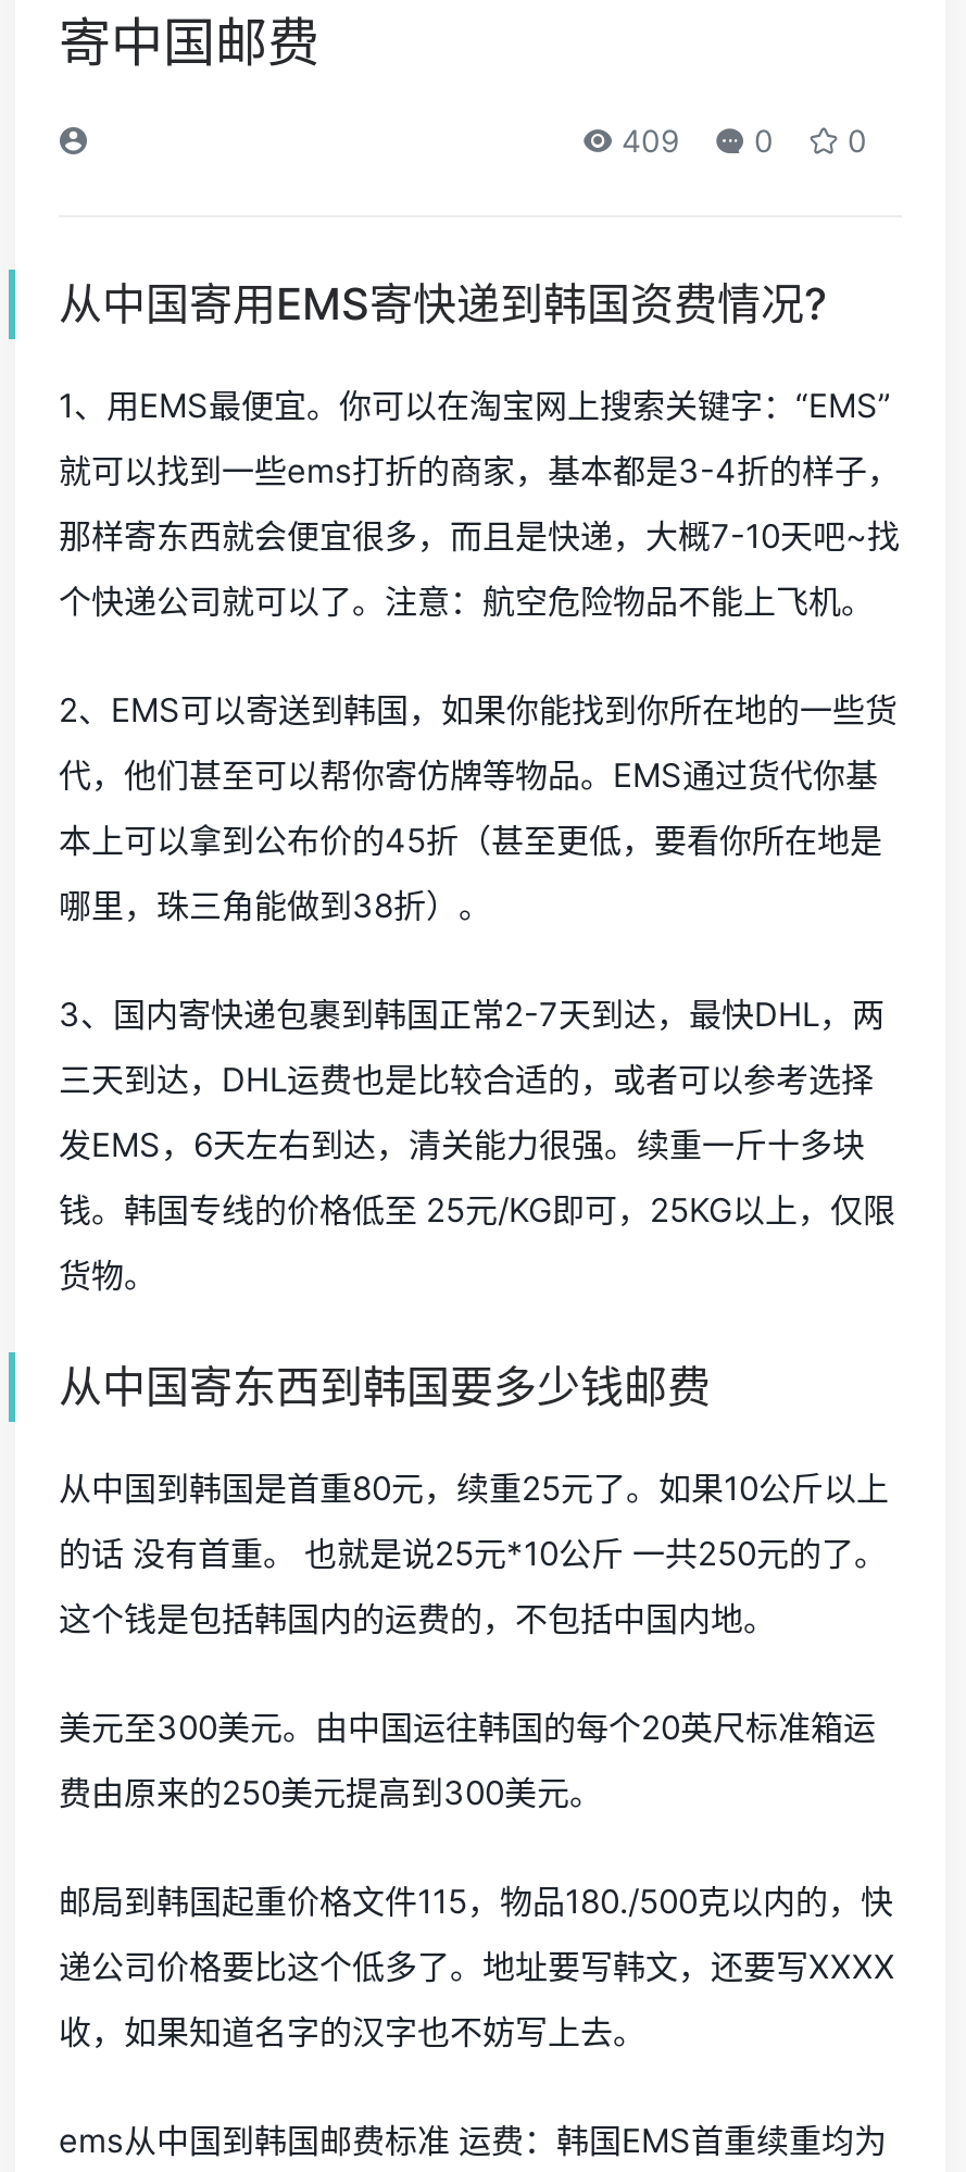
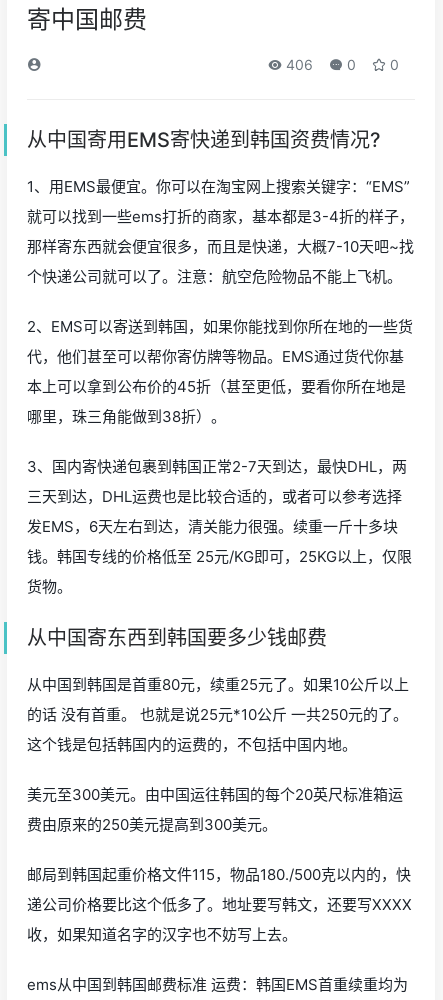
- 409 0 0
+ 406 0 0
